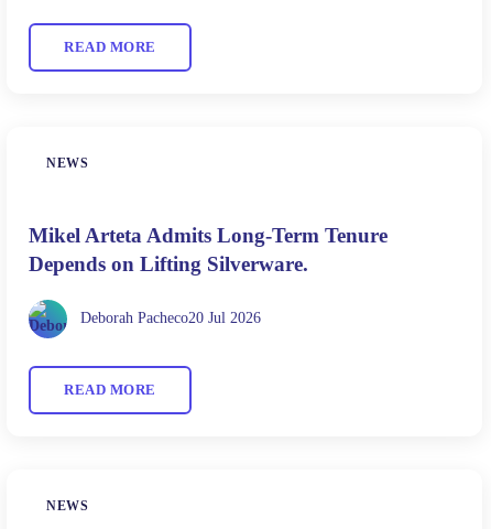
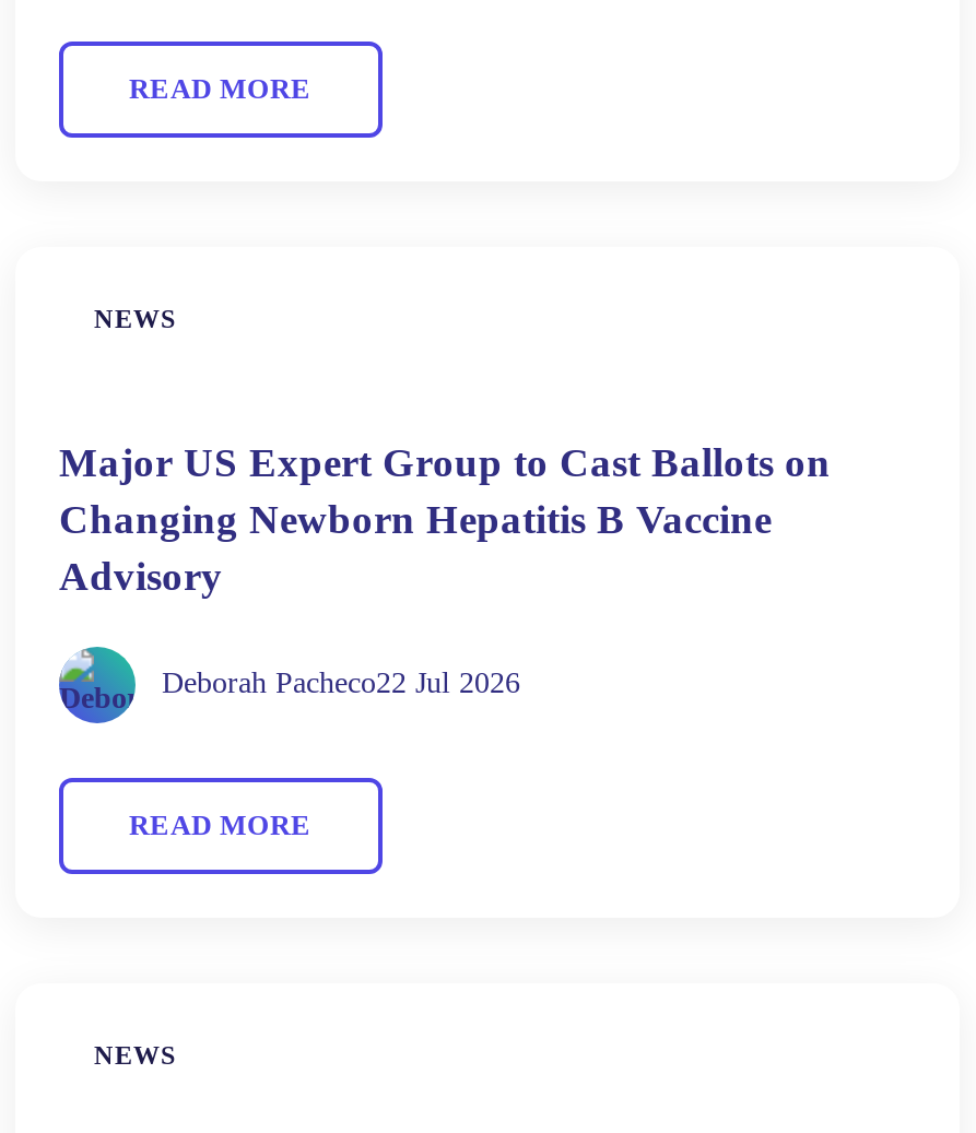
- Mikel Arteta Admits Long-Term Tenure
- Depends on Lifting Silverware.
+ Major US Expert Group to Cast Ballots on
+ Changing Newborn Hepatitis B Vaccine
+ Advisory

- Deborah Pacheco20 Jul 2026
+ Deborah Pacheco22 Jul 2026
